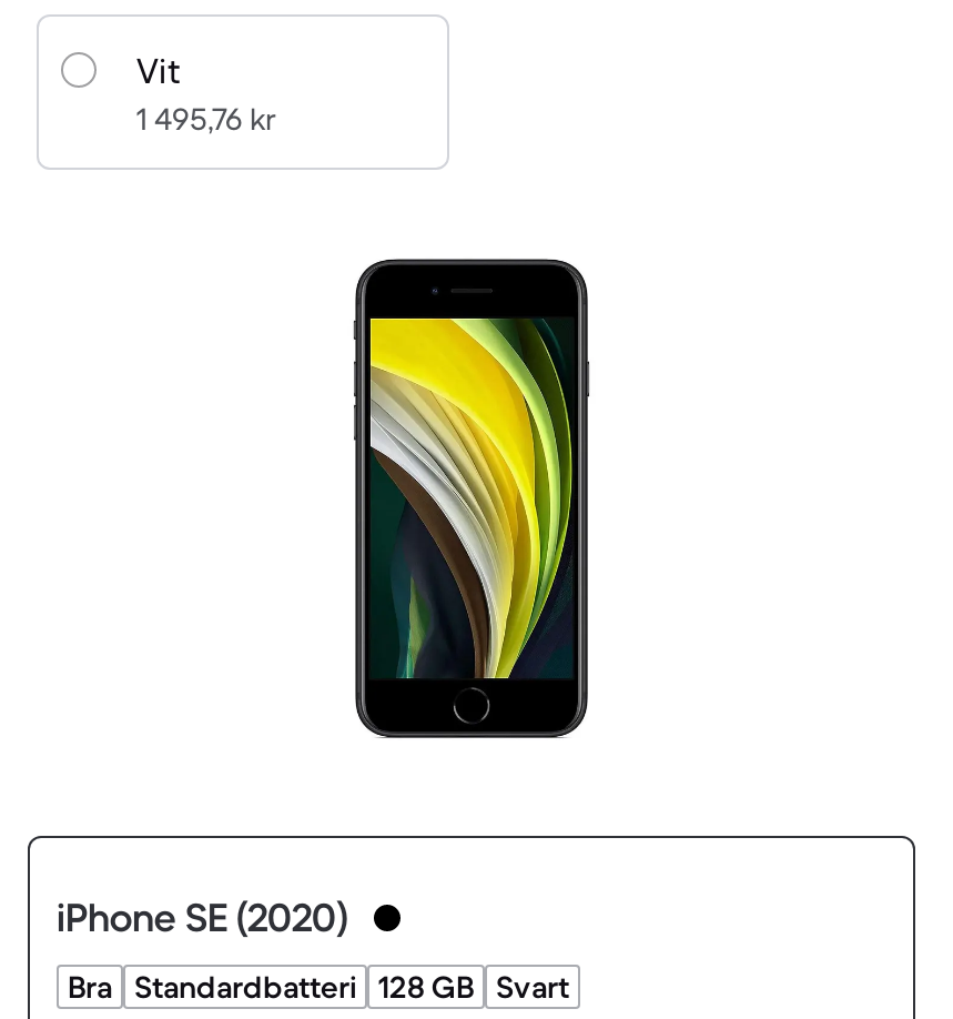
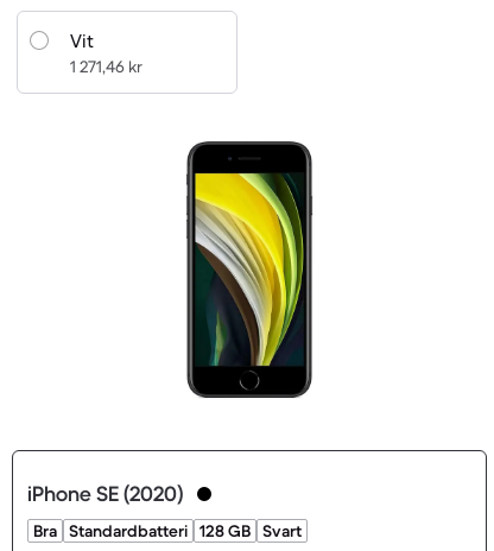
- 1 495,76 kr
+ 1 271,46 kr
